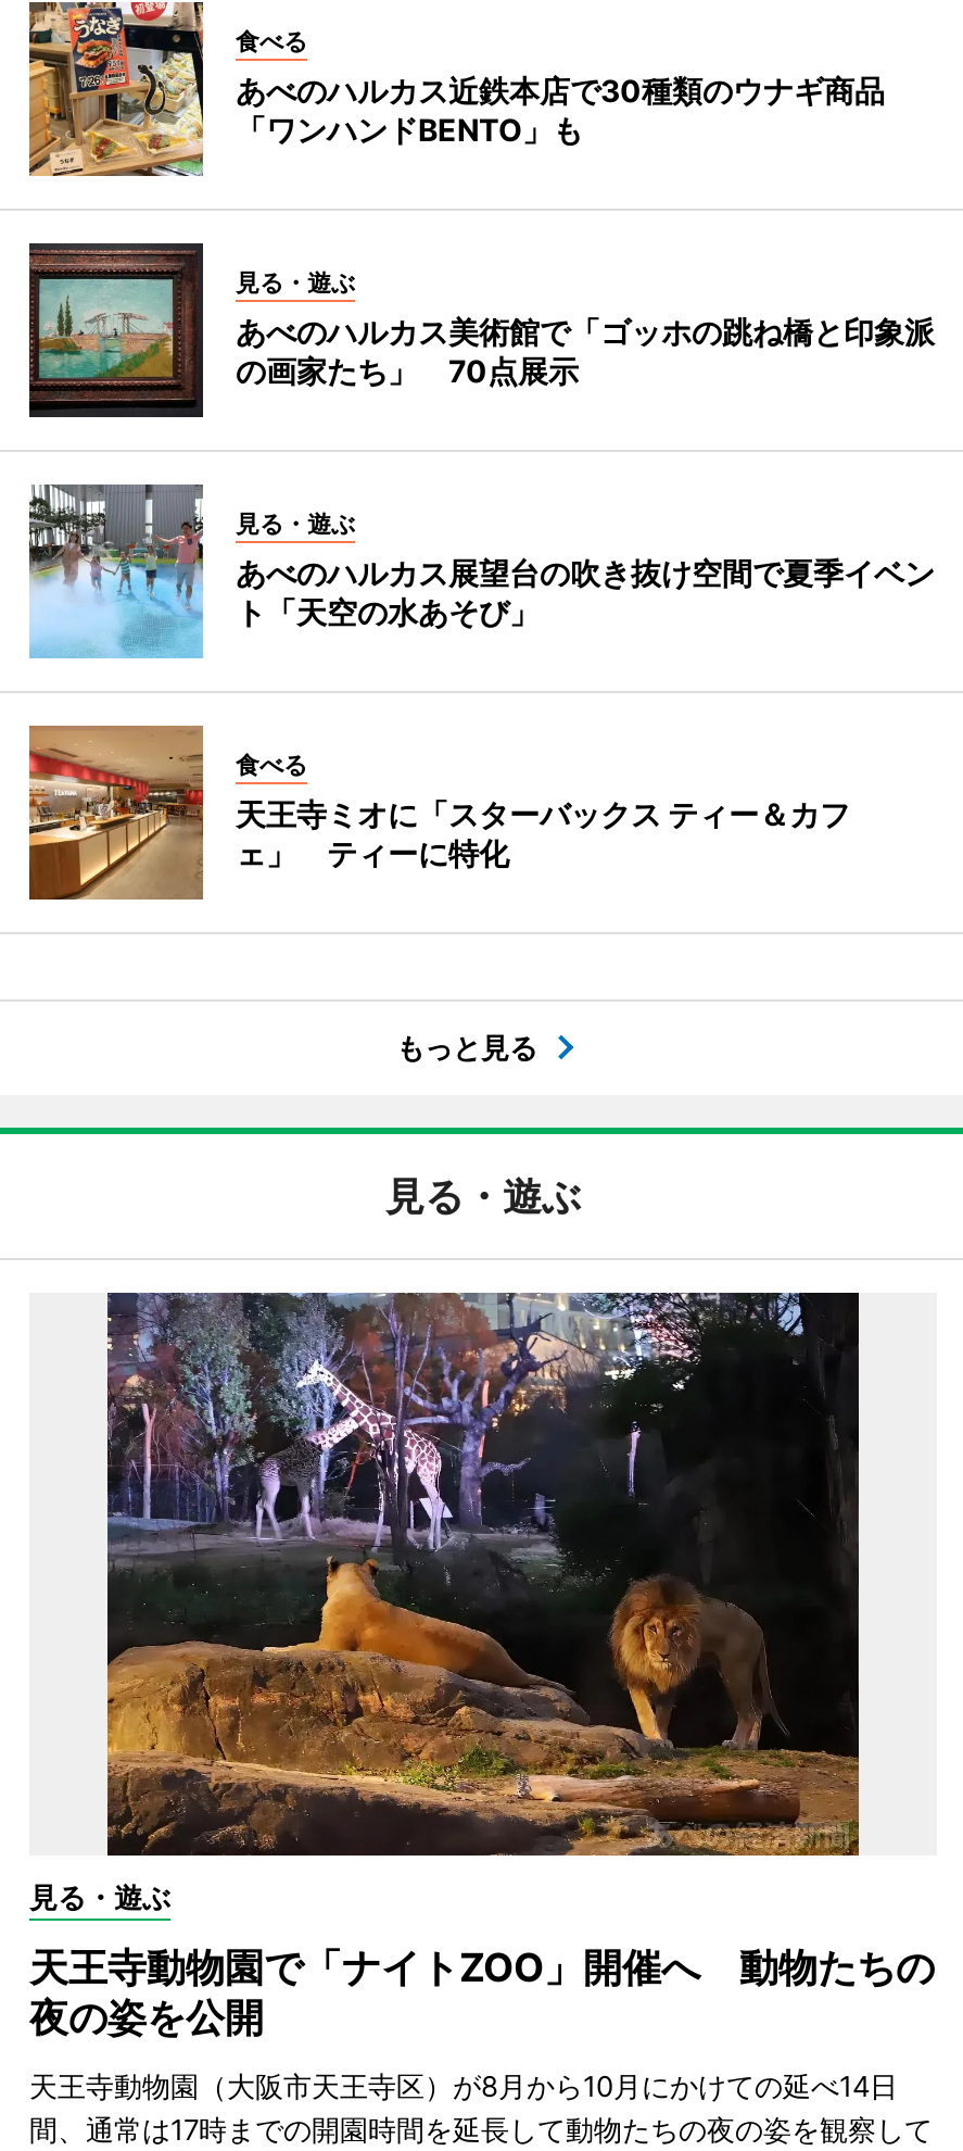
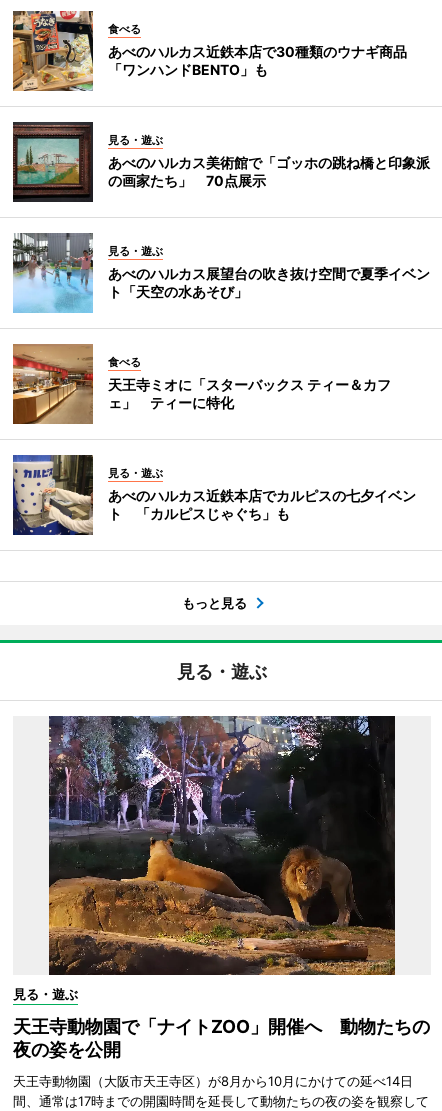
+ [image]
+ 見る・遊ぶ
+ あべのハルカス近鉄本店でカルピスの七夕イベン
+ ト 「カルピスじゃぐち」も
